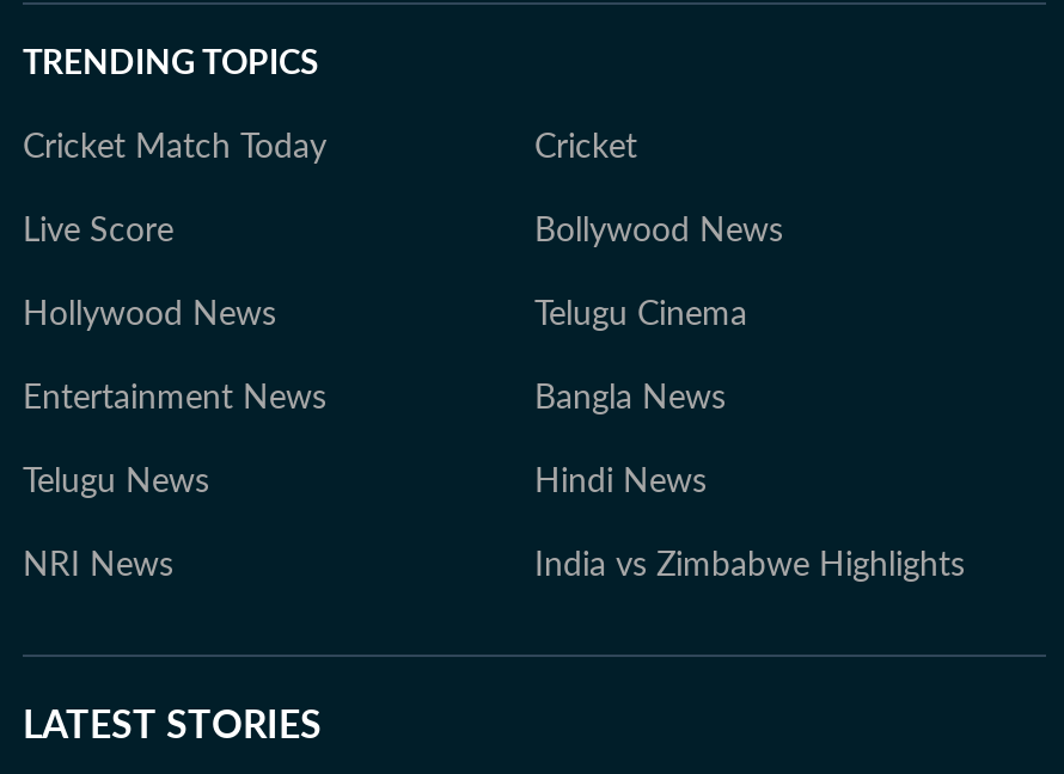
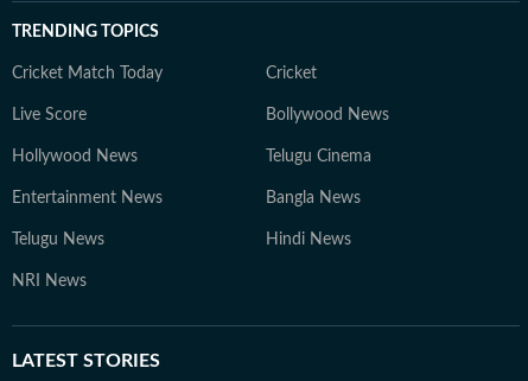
- India vs Zimbabwe Highlights
